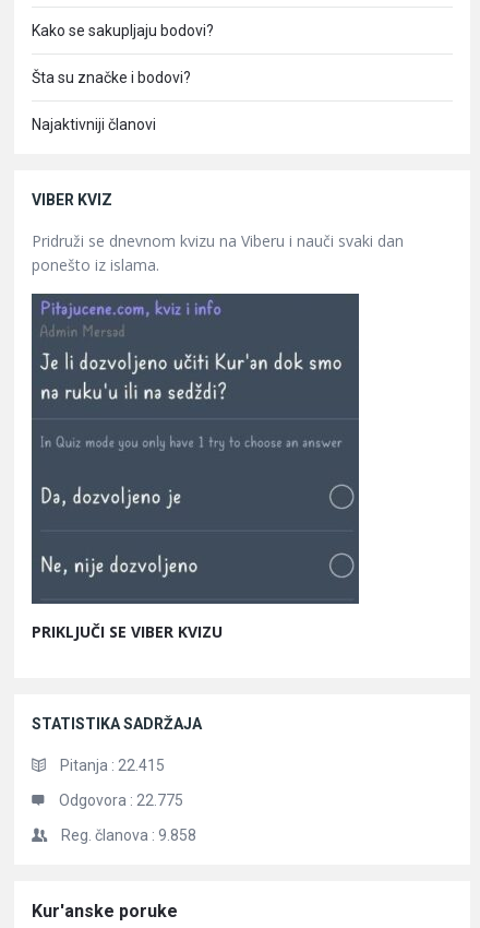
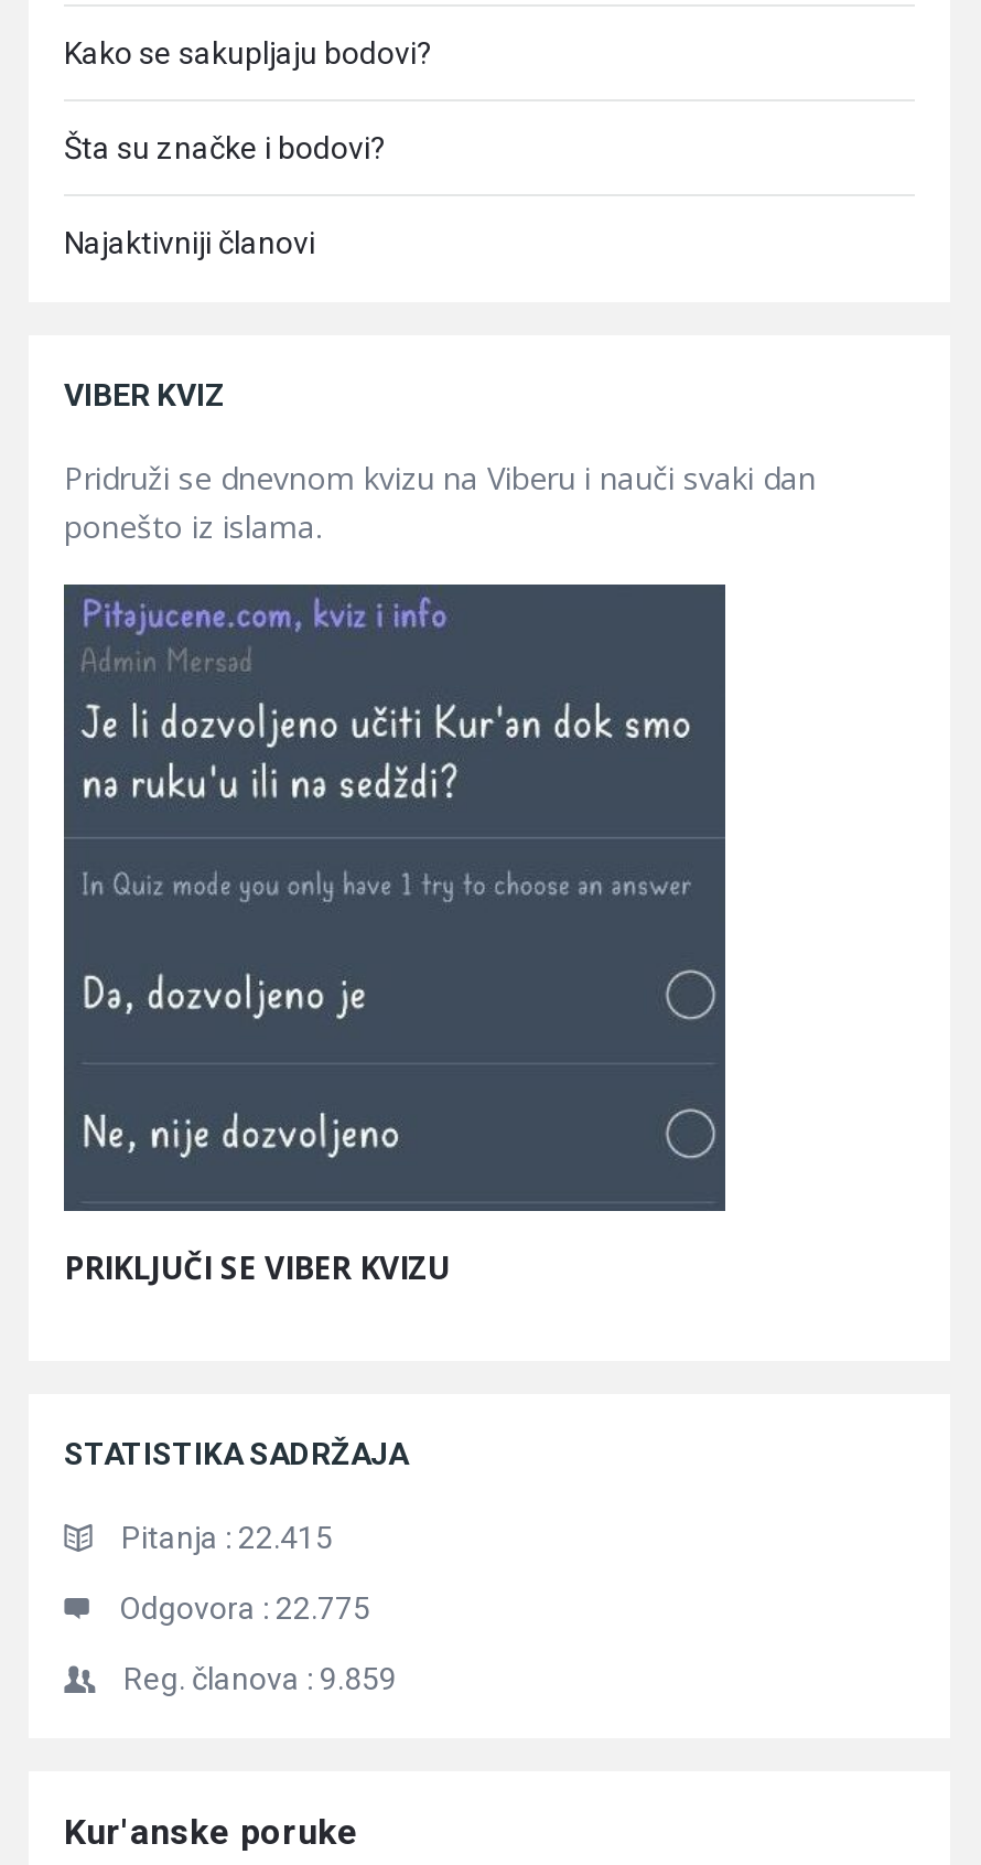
- Reg. članova : 9.858
+ Reg. članova : 9.859
